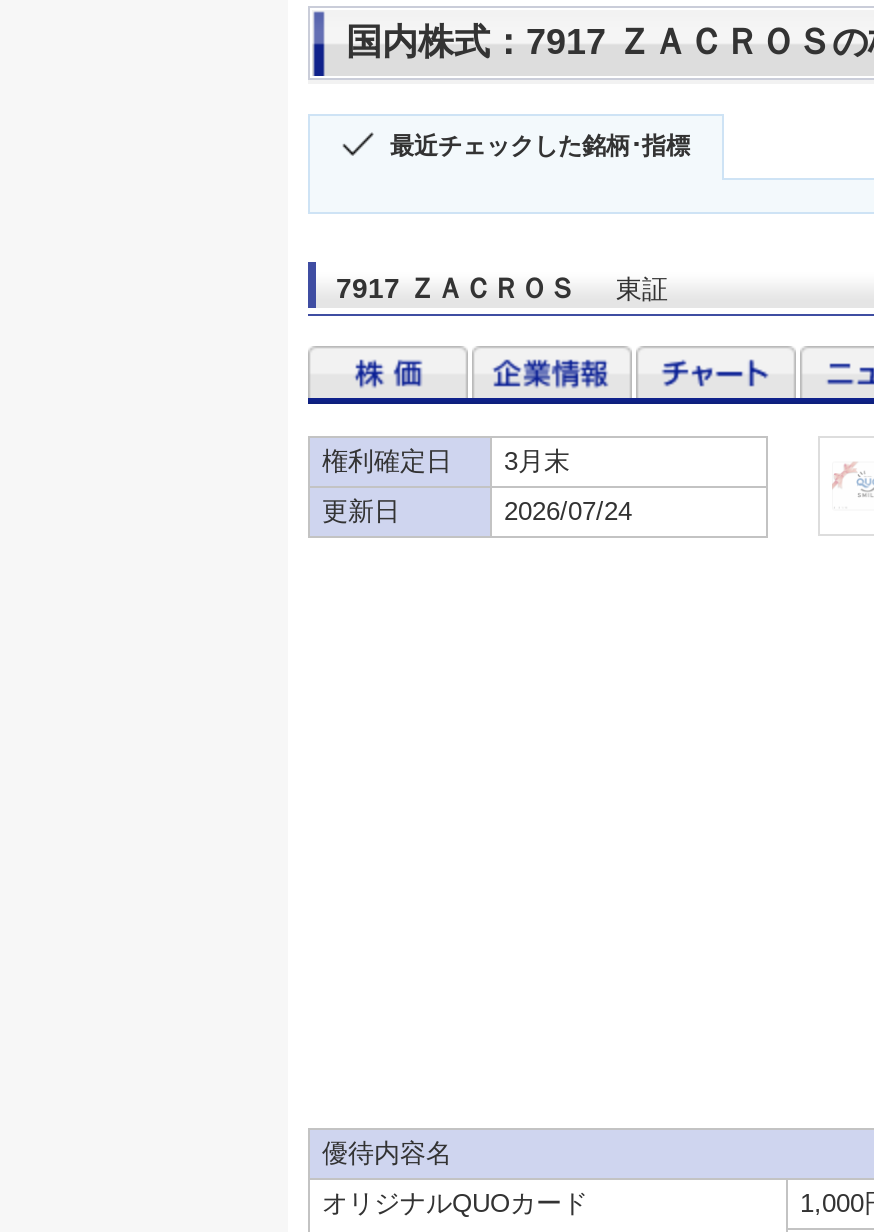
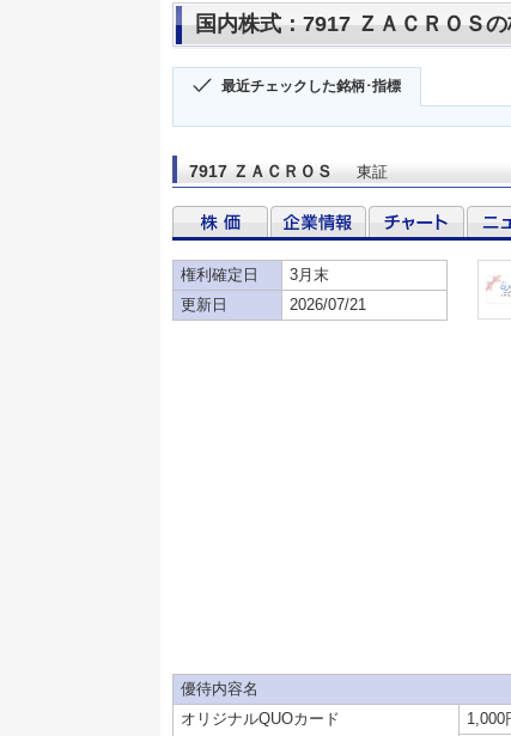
- 2026/07/24
+ 2026/07/21
